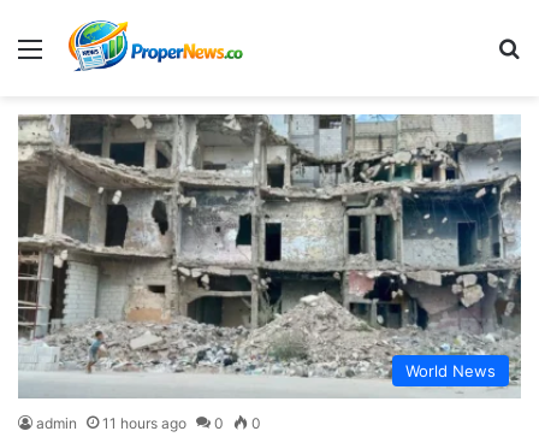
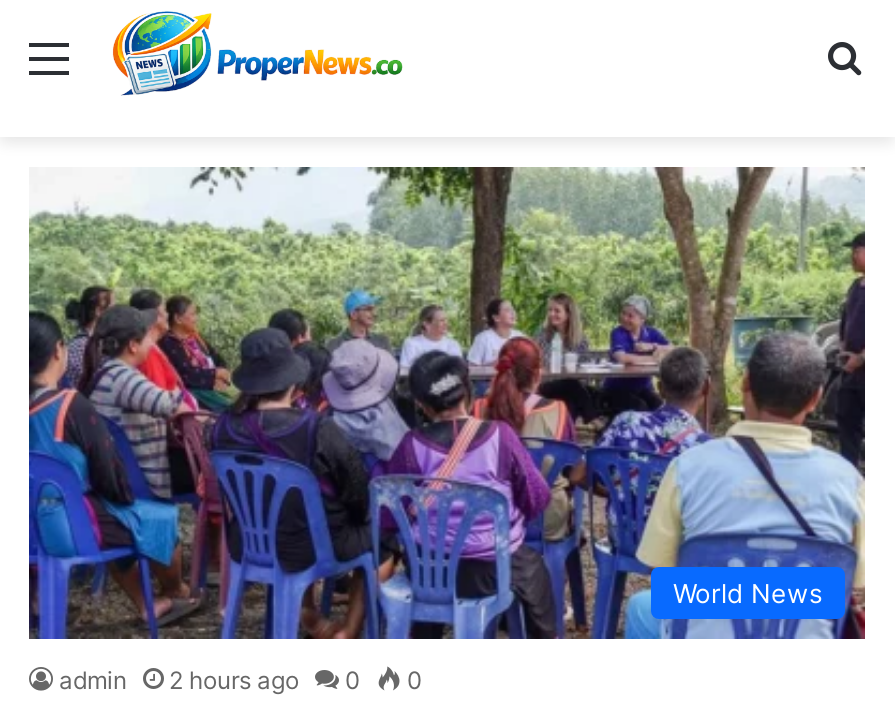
- [image]
- admin 11 hours ago 0 0
+ [image]
+ admin 2 hours ago 0 0
